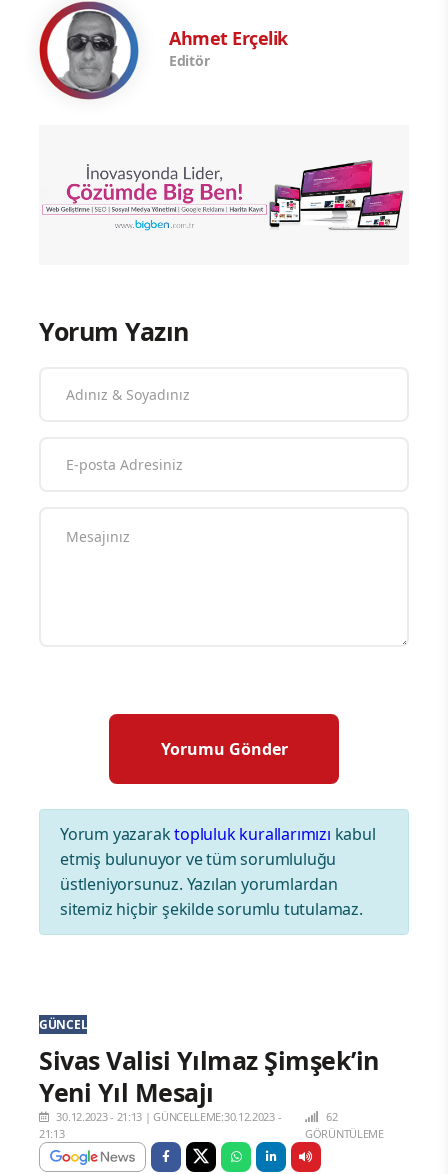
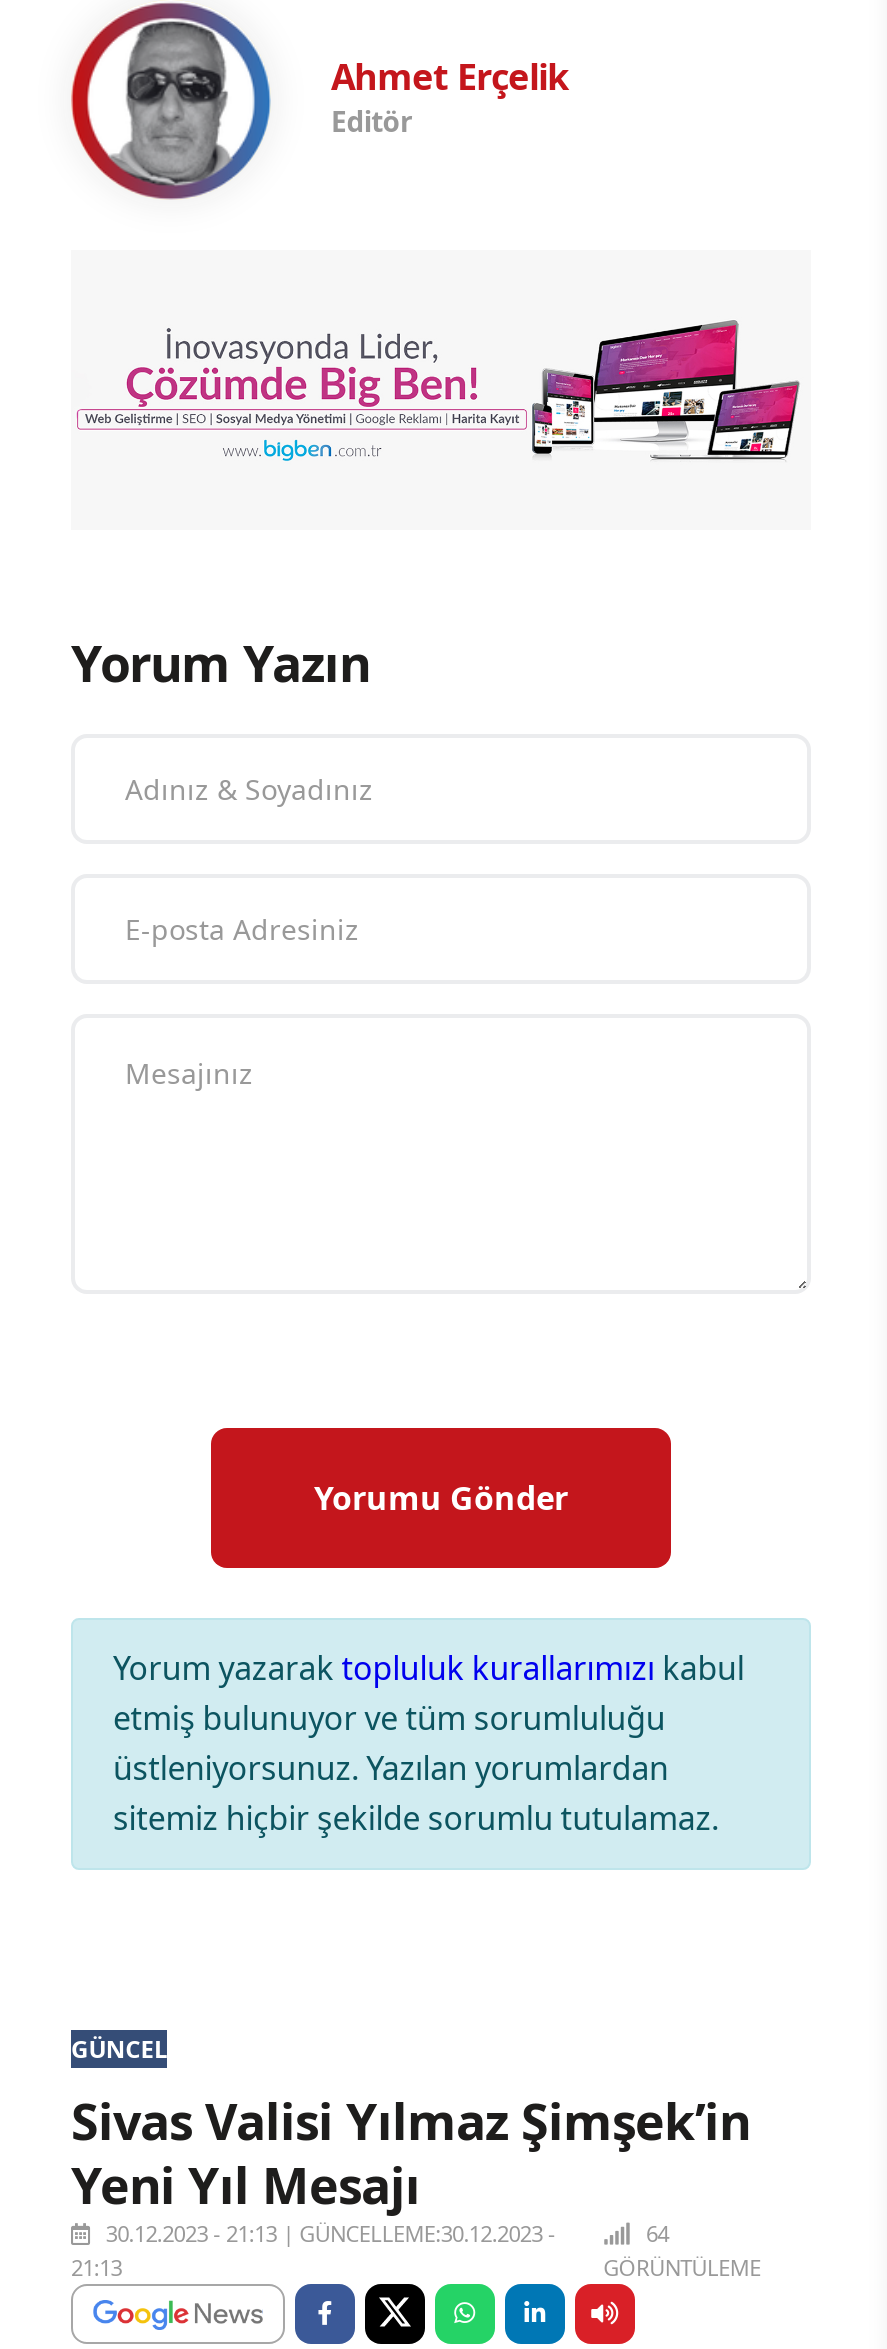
- 62
+ 64
